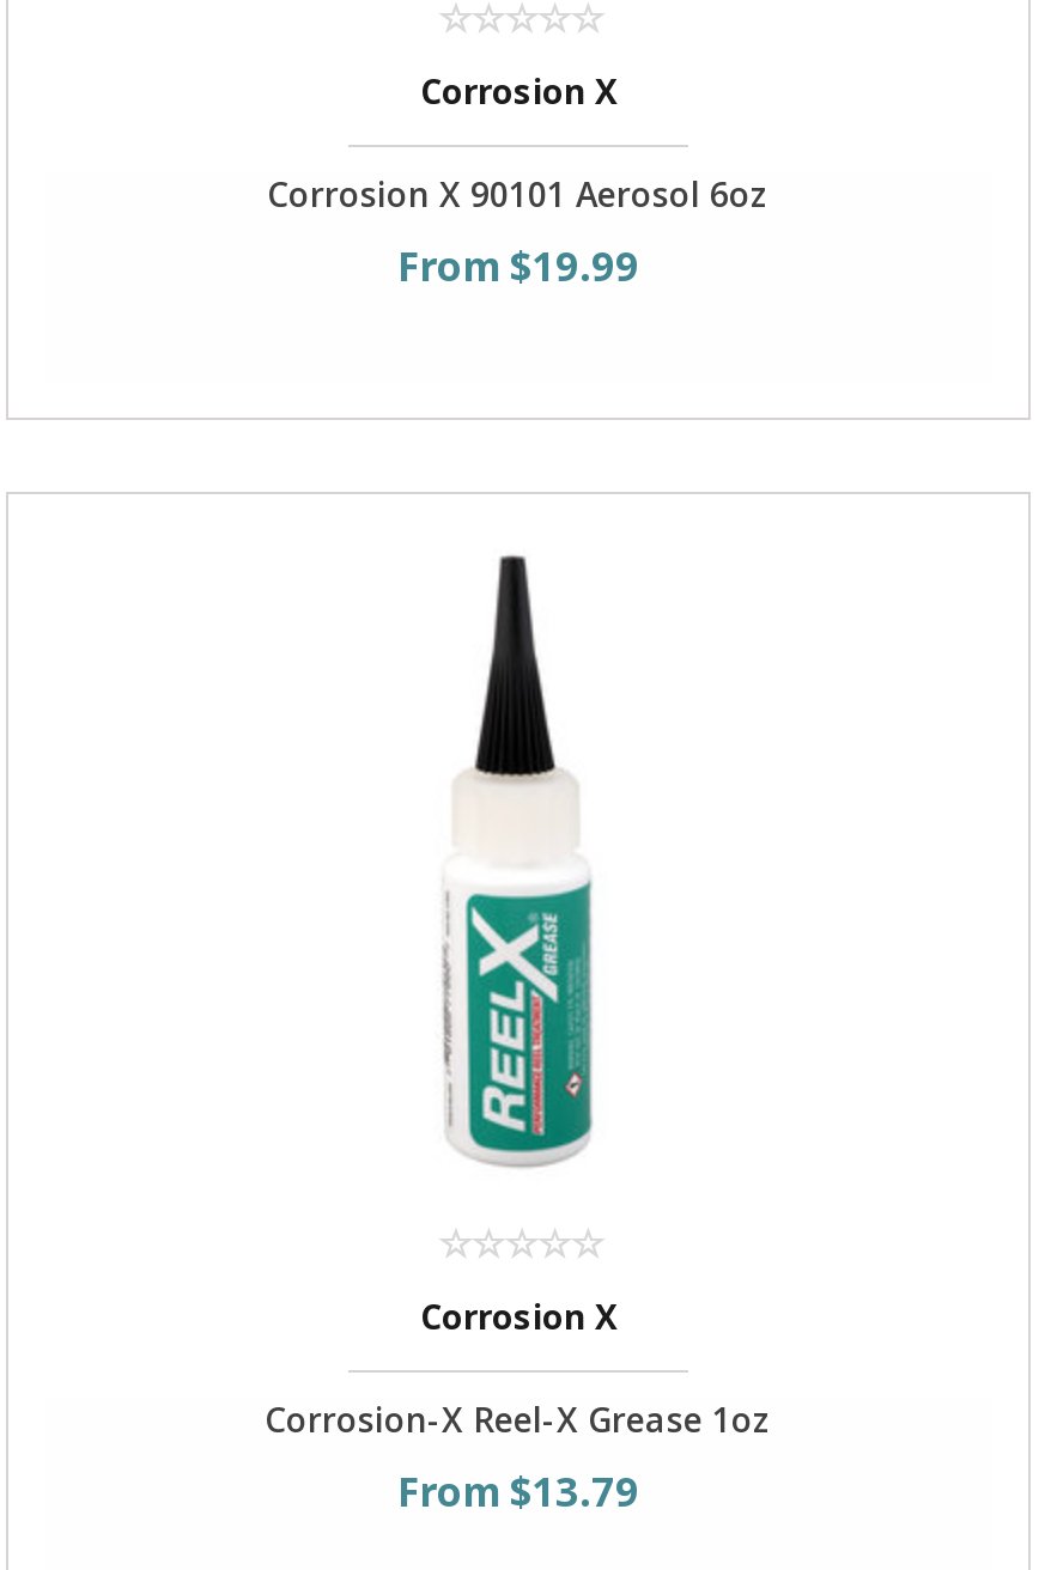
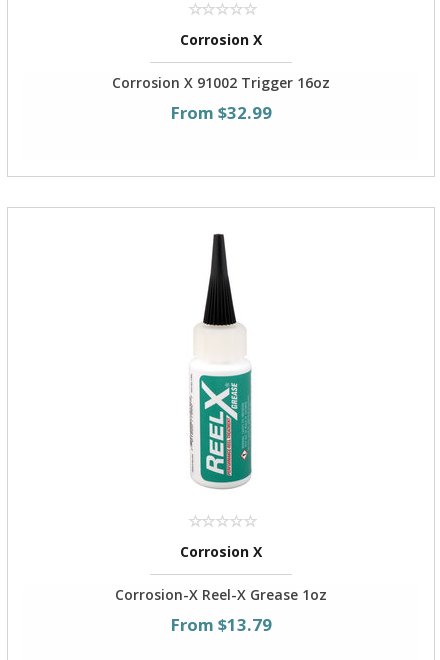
- Corrosion X 90101 Aerosol 6oz
+ Corrosion X 91002 Trigger 16oz

- From $19.99
+ From $32.99
